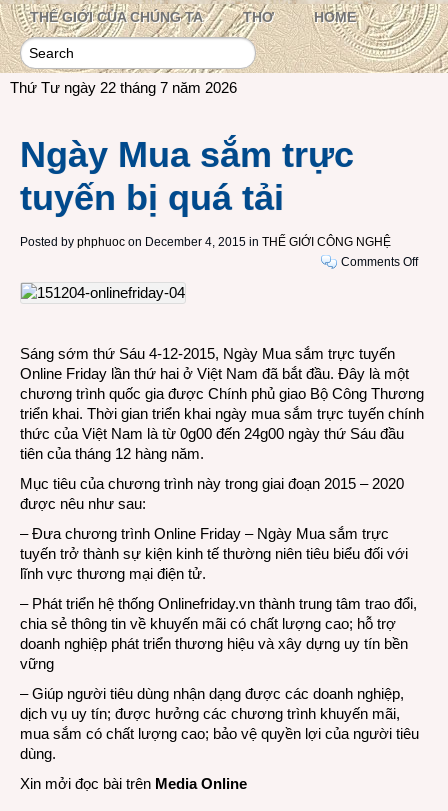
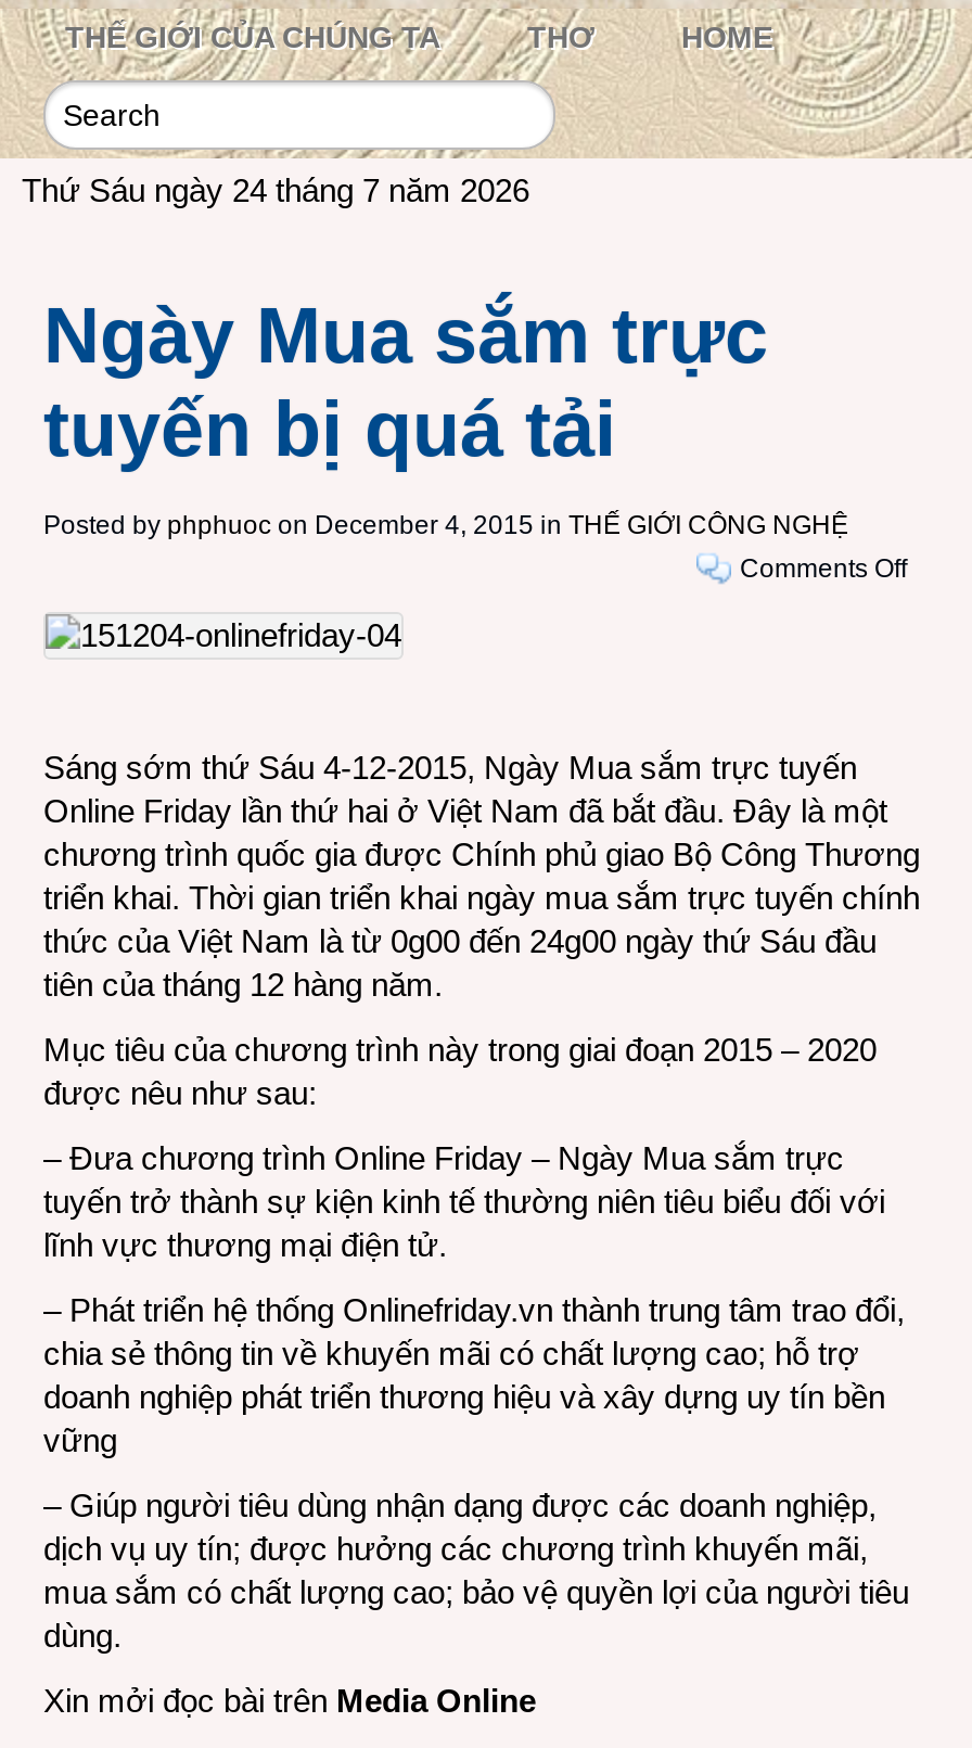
- Thứ Tư ngày 22 tháng 7 năm 2026
+ Thứ Sáu ngày 24 tháng 7 năm 2026
